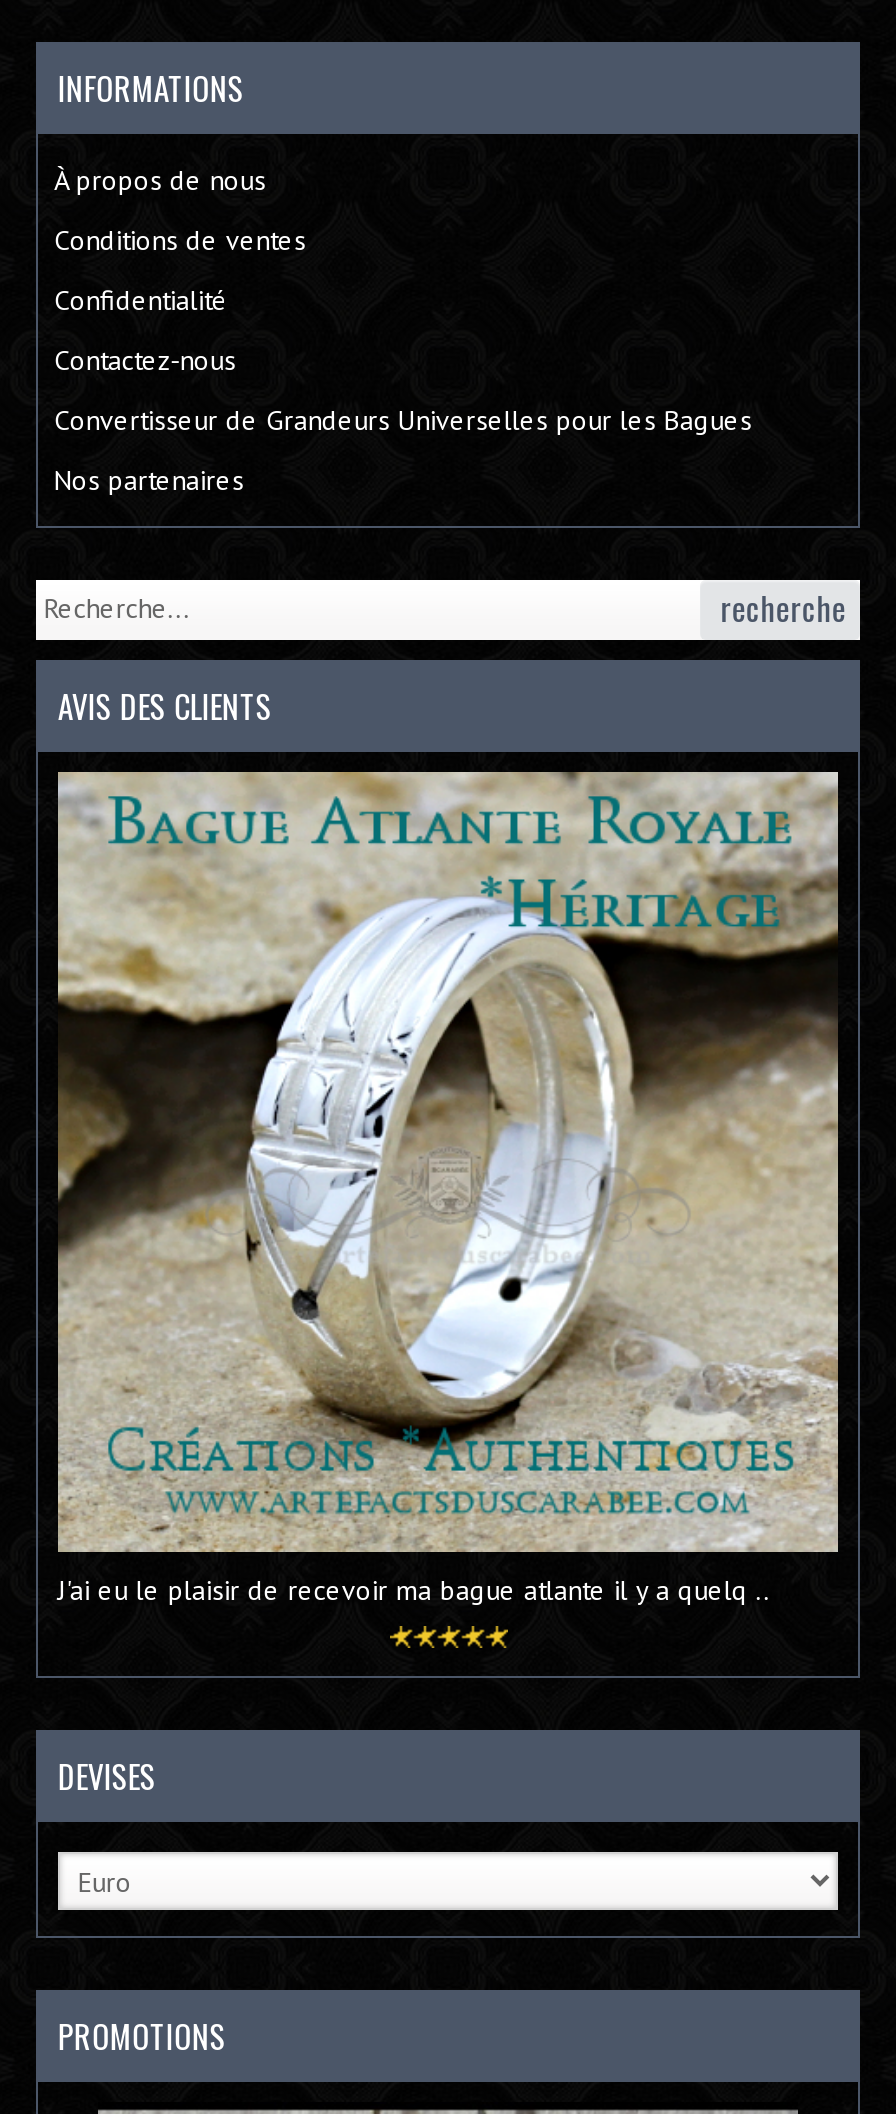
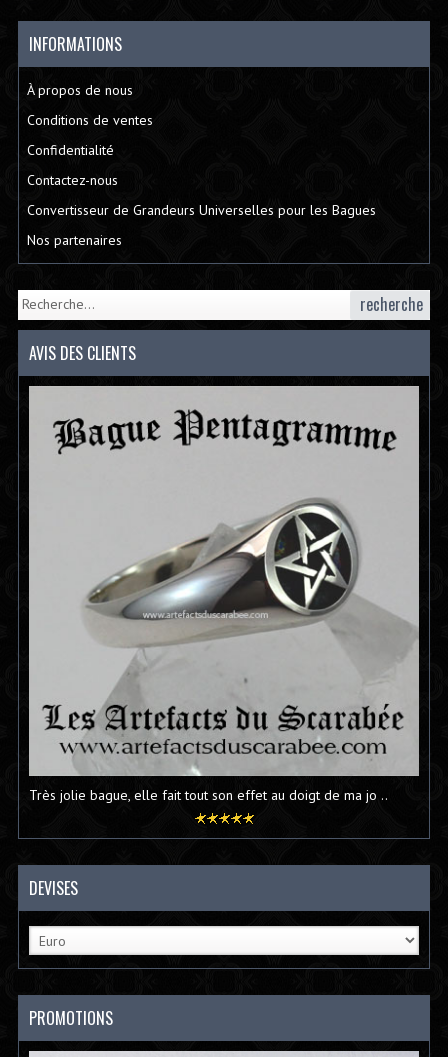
- [image]
- J'ai eu le plaisir de recevoir ma bague atlante il y a quelq ..
+ [image]
+ Très jolie bague, elle fait tout son effet au doigt de ma jo ..
